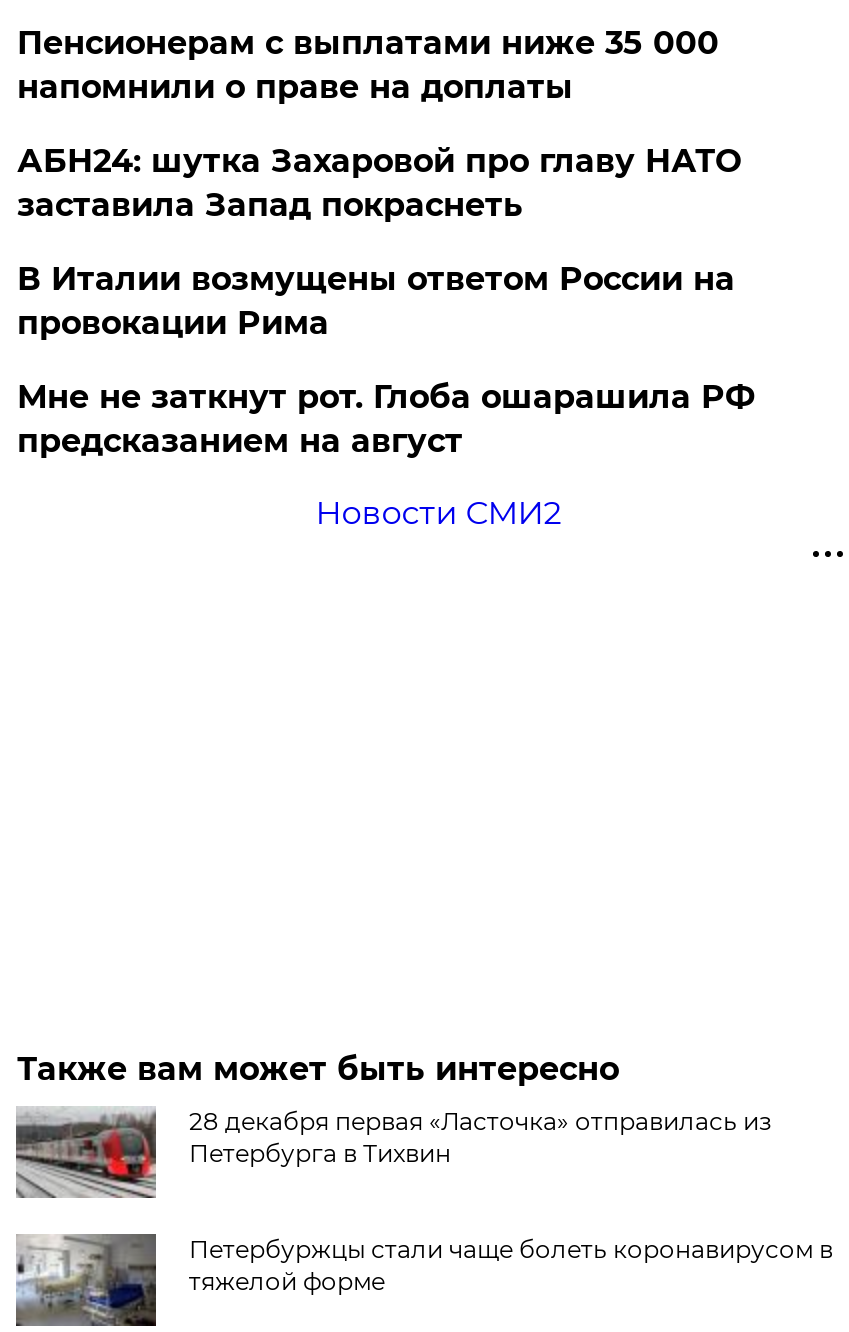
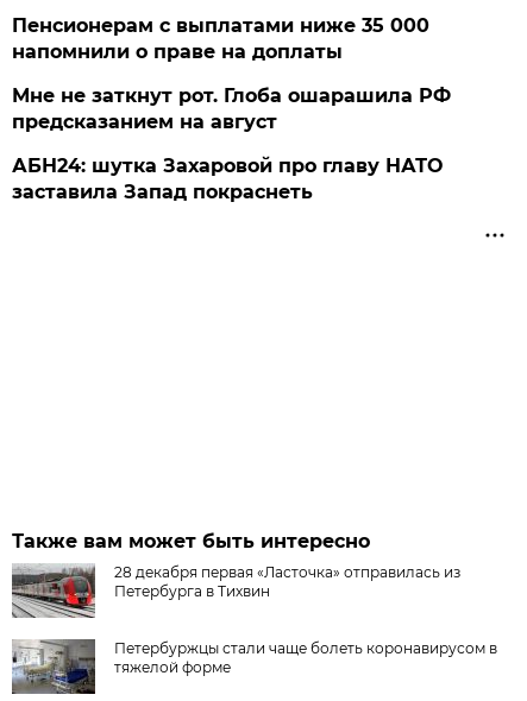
moved down: АБН24: шутка Захаровой про главу НАТО | заставила Запад покраснеть

- В Италии возмущены ответом России на
- провокации Рима

moved up: Мне не заткнут рот. Глоба ошарашила РФ | предсказанием на август

- Новости СМИ2
